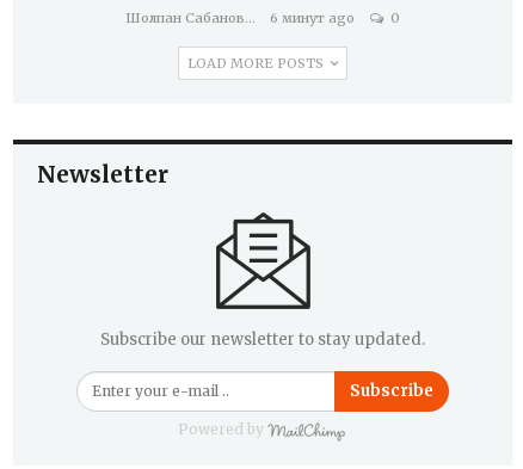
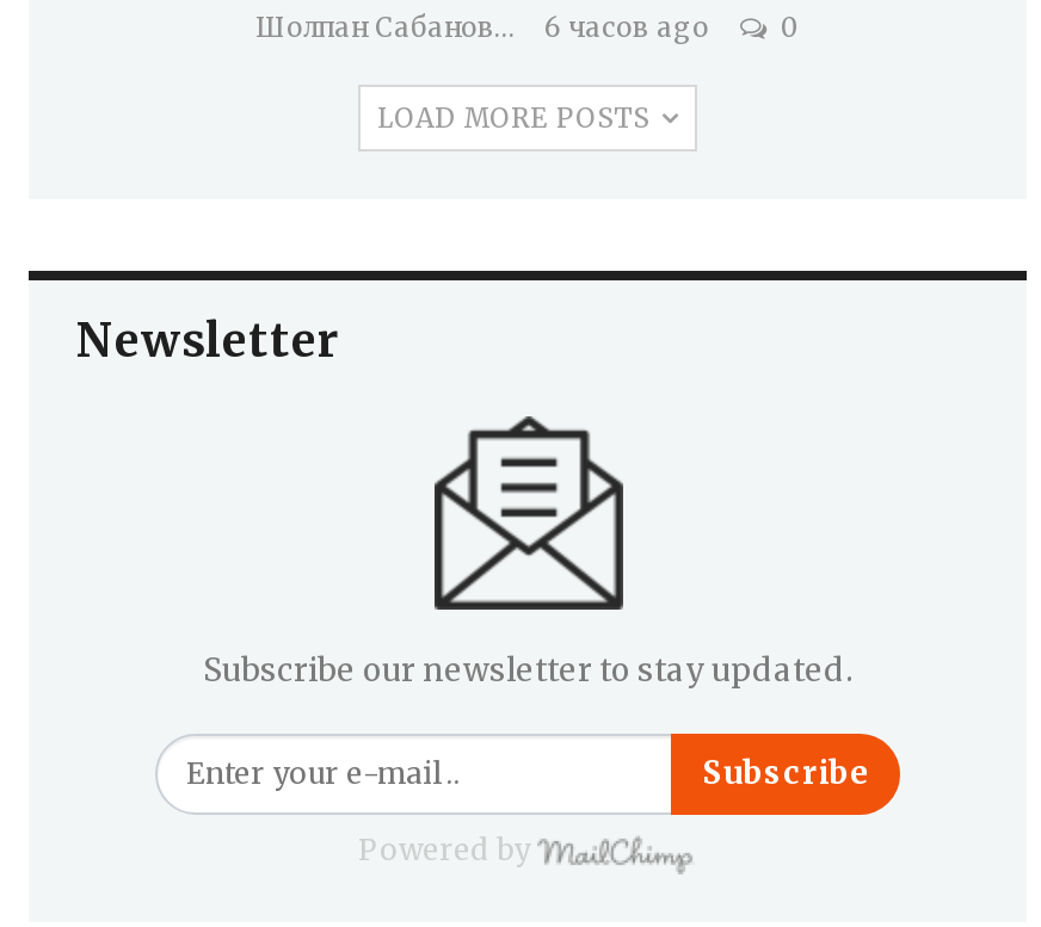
- 6 минут ago
+ 6 часов ago
